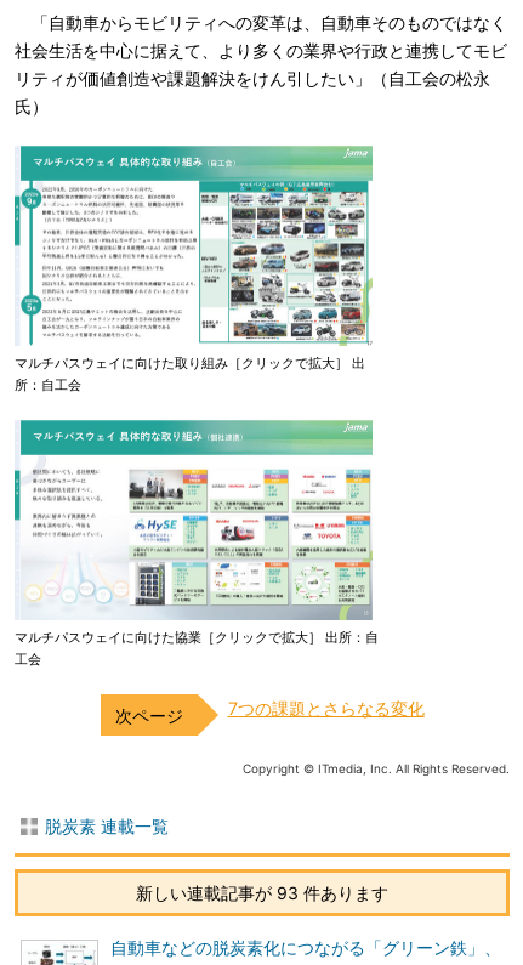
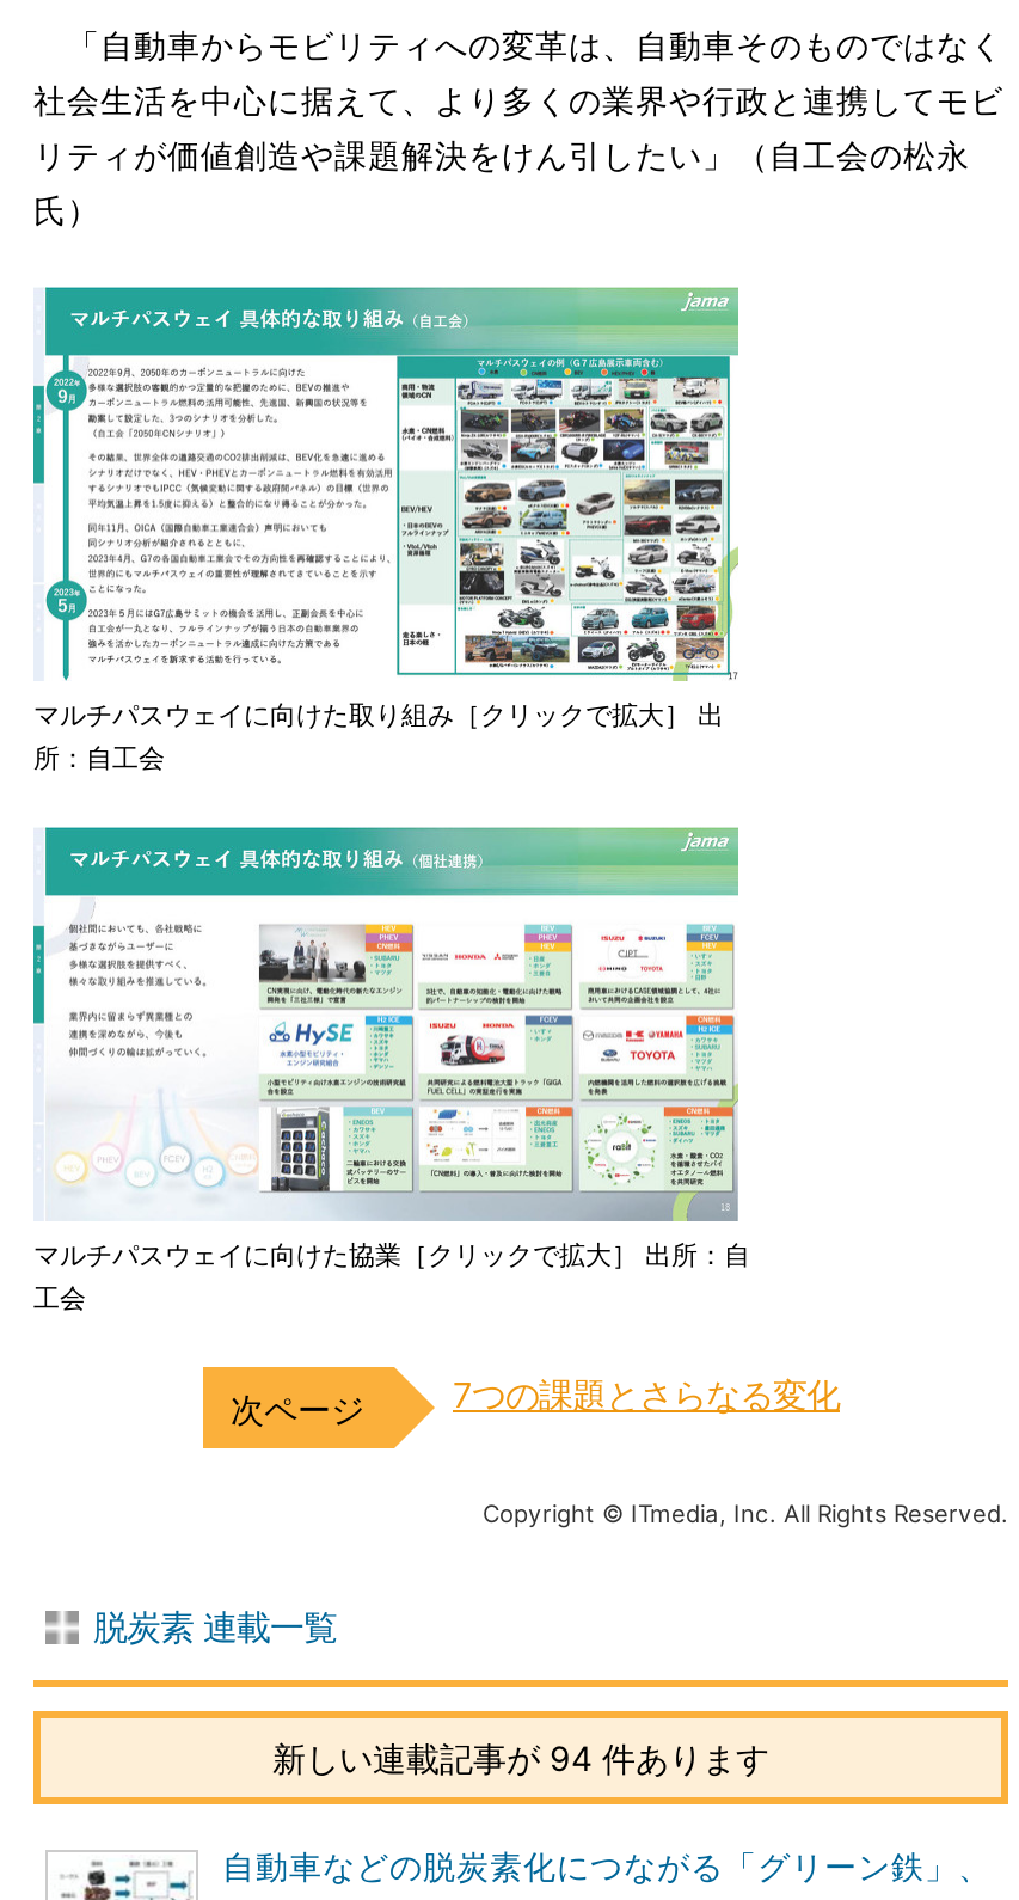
- 新しい連載記事が 93 件あります
+ 新しい連載記事が 94 件あります
